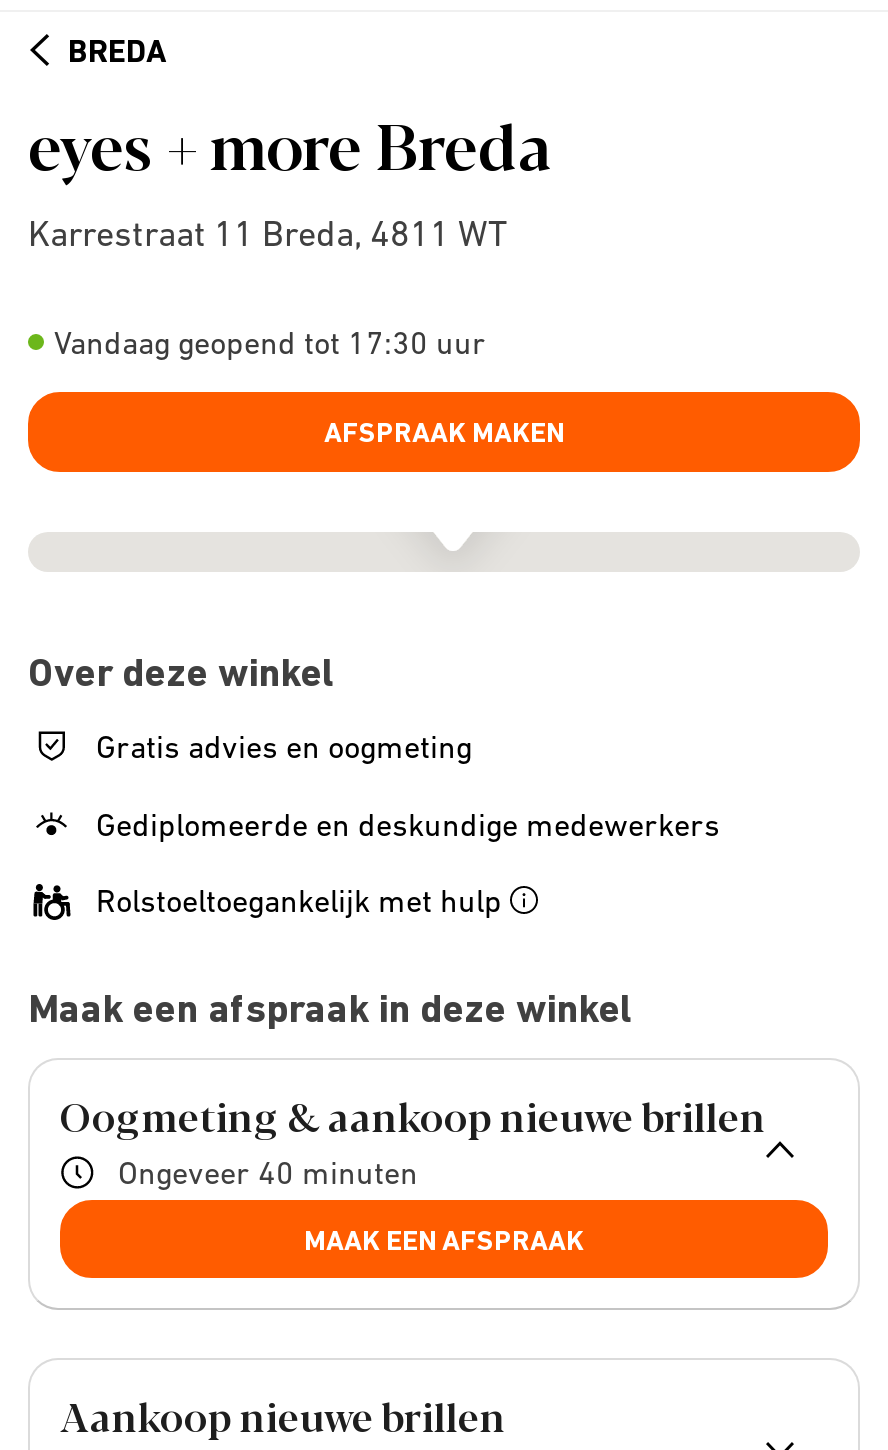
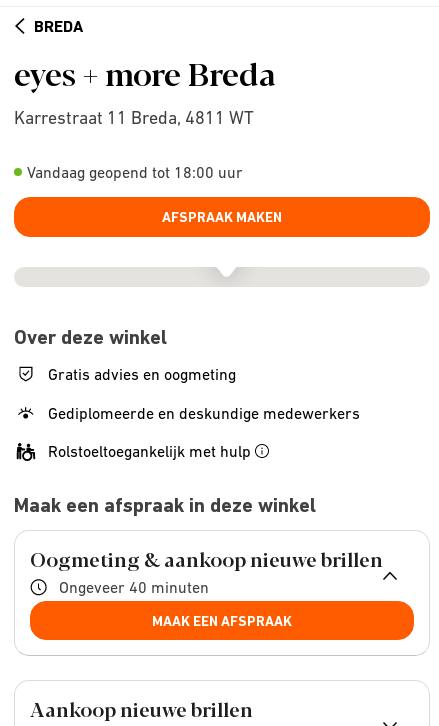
- Vandaag geopend tot 17:30 uur
+ Vandaag geopend tot 18:00 uur
